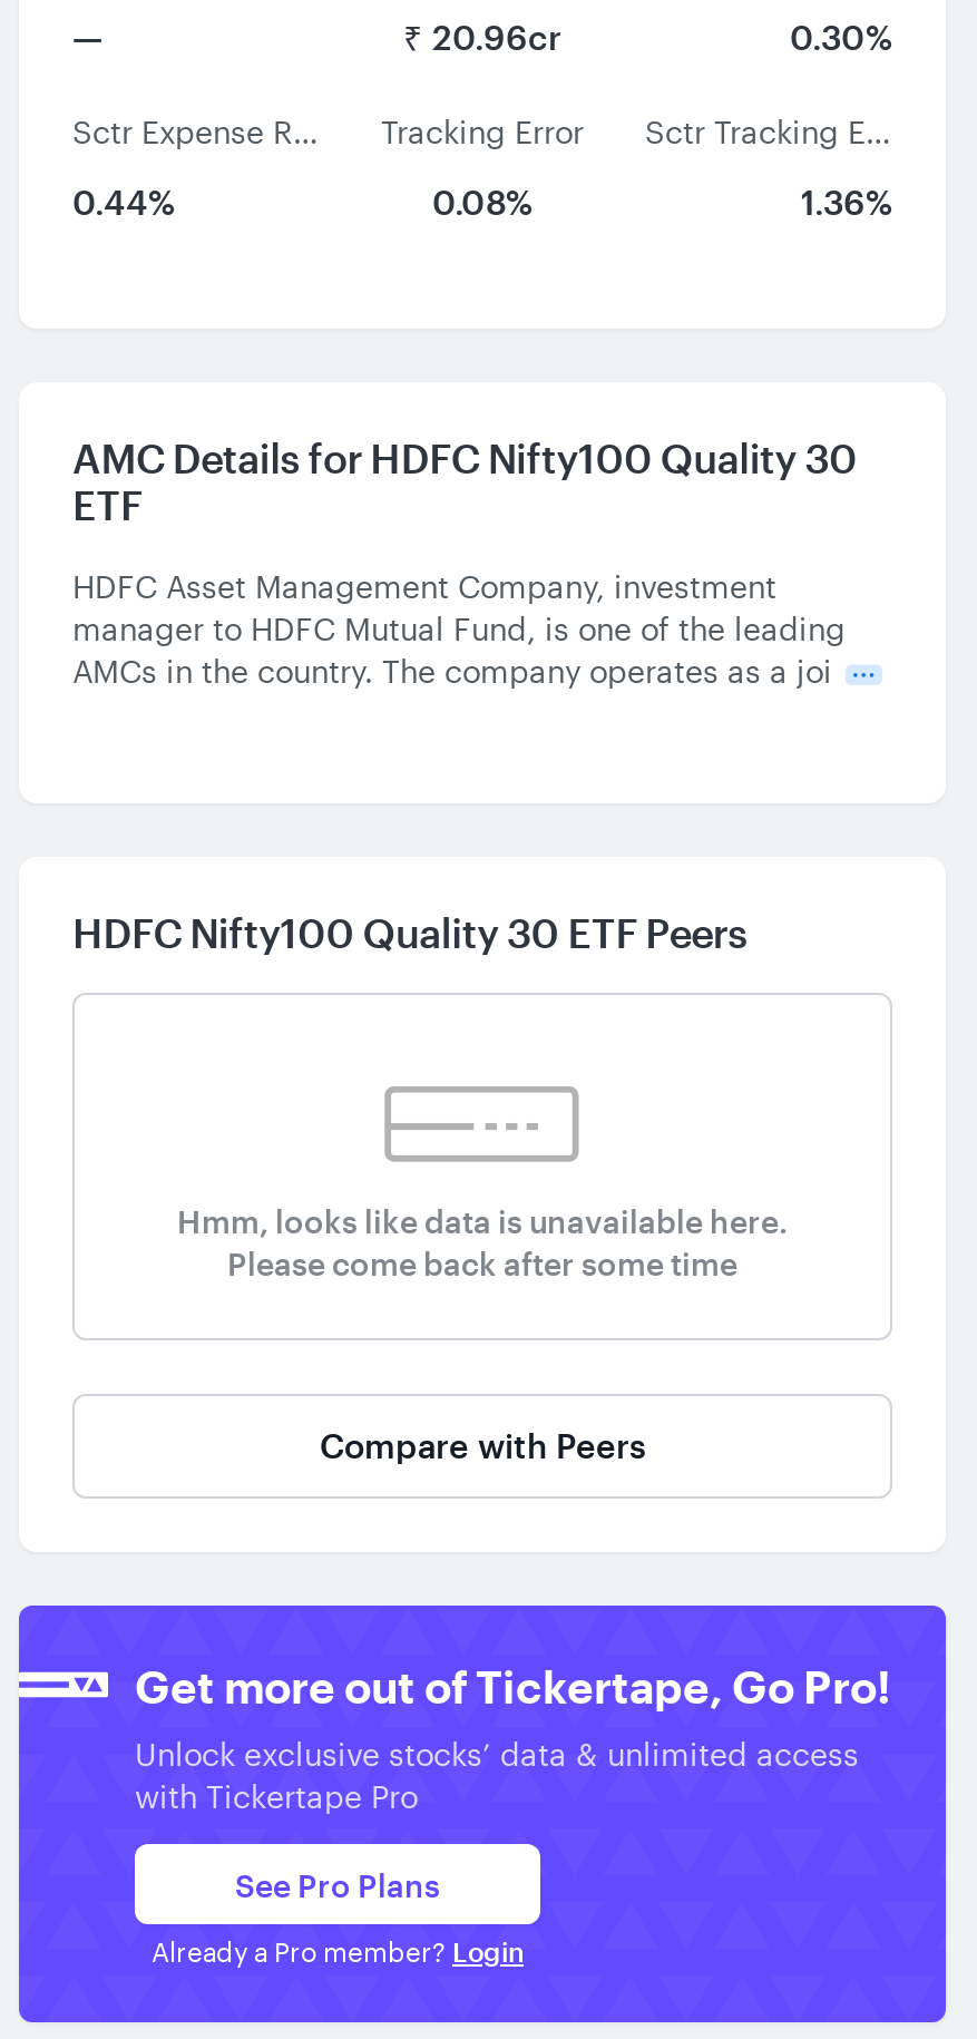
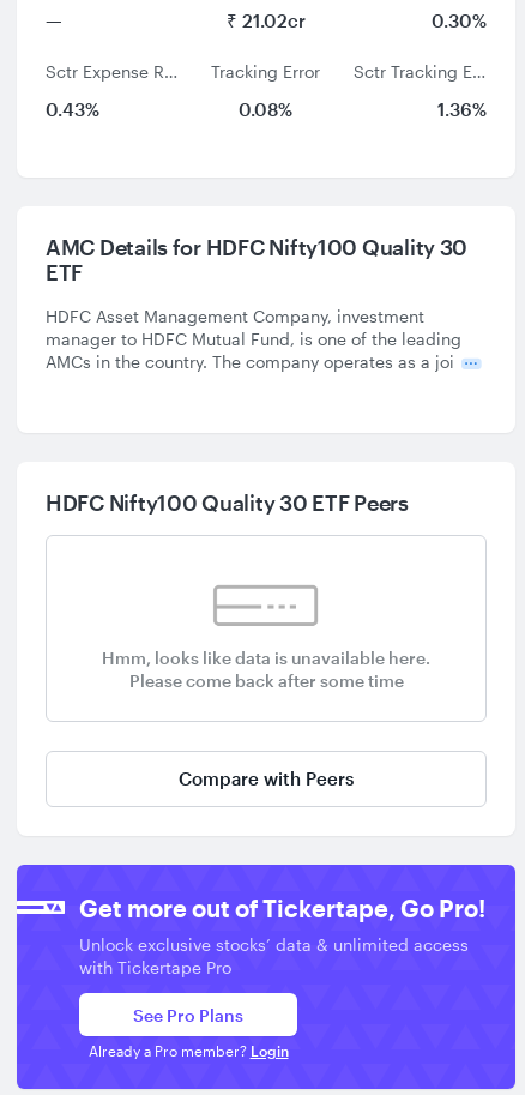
- ₹ 20.96cr
+ ₹ 21.02cr

- 0.44%
+ 0.43%
